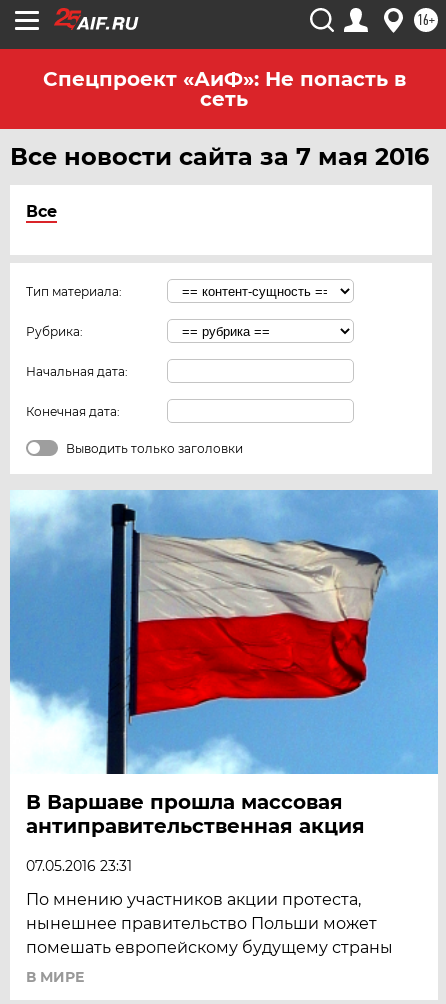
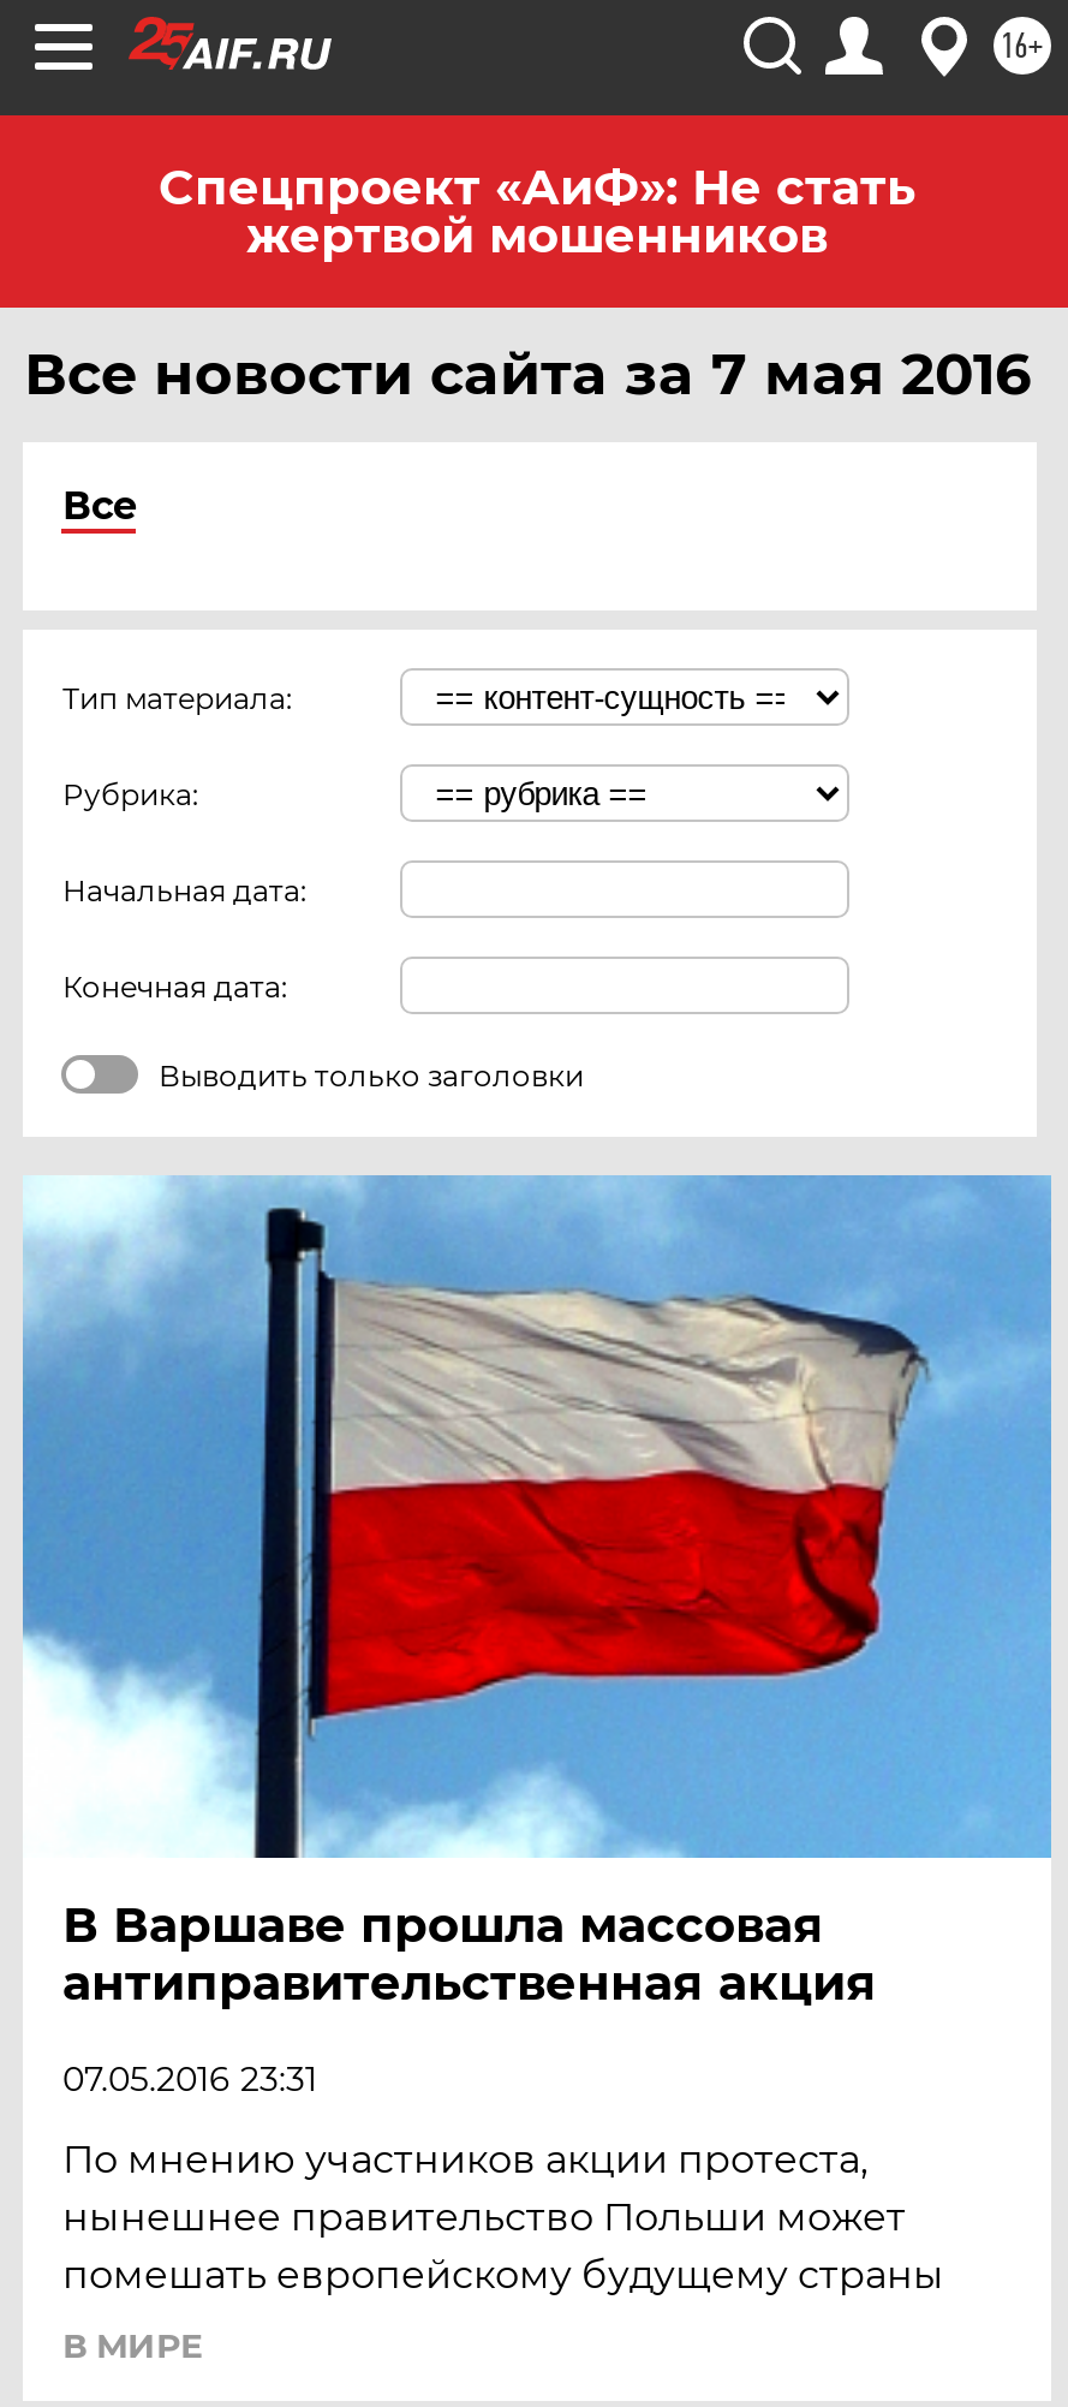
- Спецпроект «АиФ»: Не попасть в
- сеть
+ Спецпроект «АиФ»: Не стать
+ жертвой мошенников
